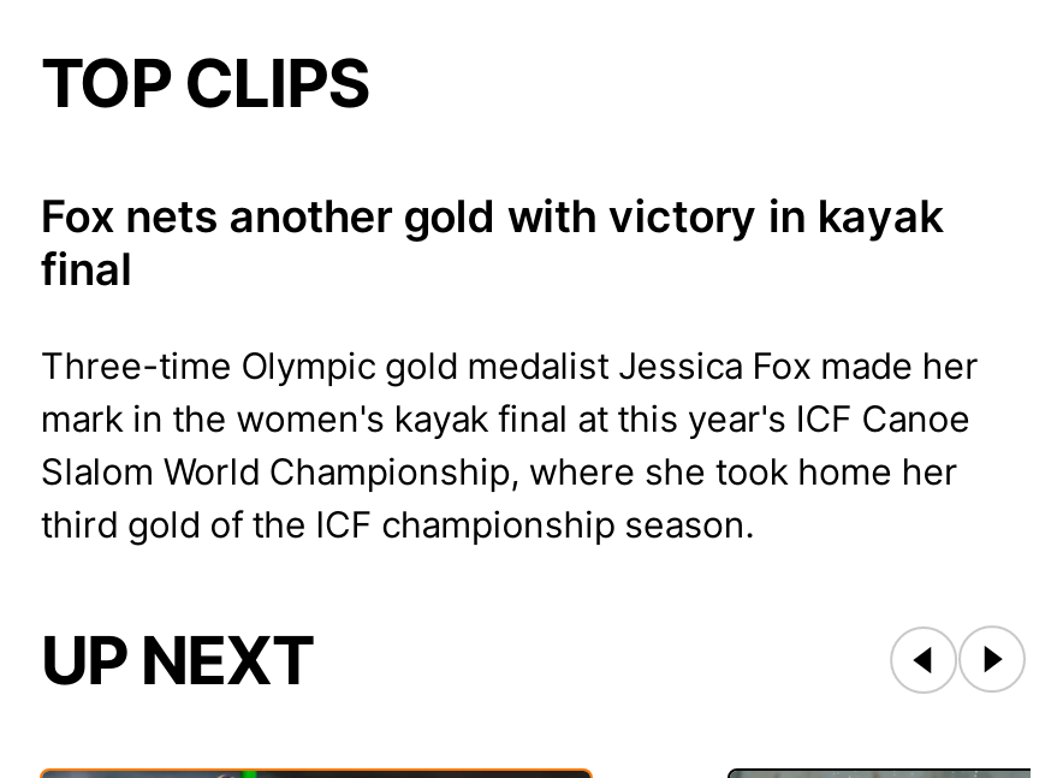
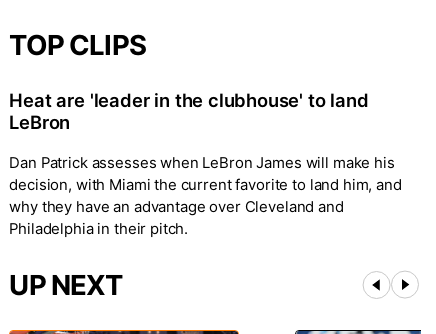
- Fox nets another gold with victory in kayak
- final
+ Heat are 'leader in the clubhouse' to land
+ LeBron

- Three-time Olympic gold medalist Jessica Fox made her
- mark in the women's kayak final at this year's ICF Canoe
- Slalom World Championship, where she took home her
- third gold of the ICF championship season.
+ Dan Patrick assesses when LeBron James will make his
+ decision, with Miami the current favorite to land him, and
+ why they have an advantage over Cleveland and
+ Philadelphia in their pitch.
